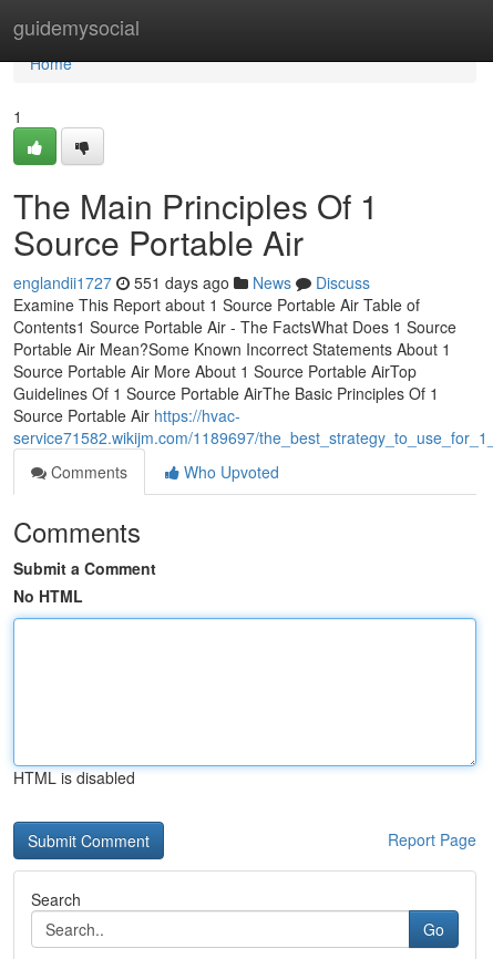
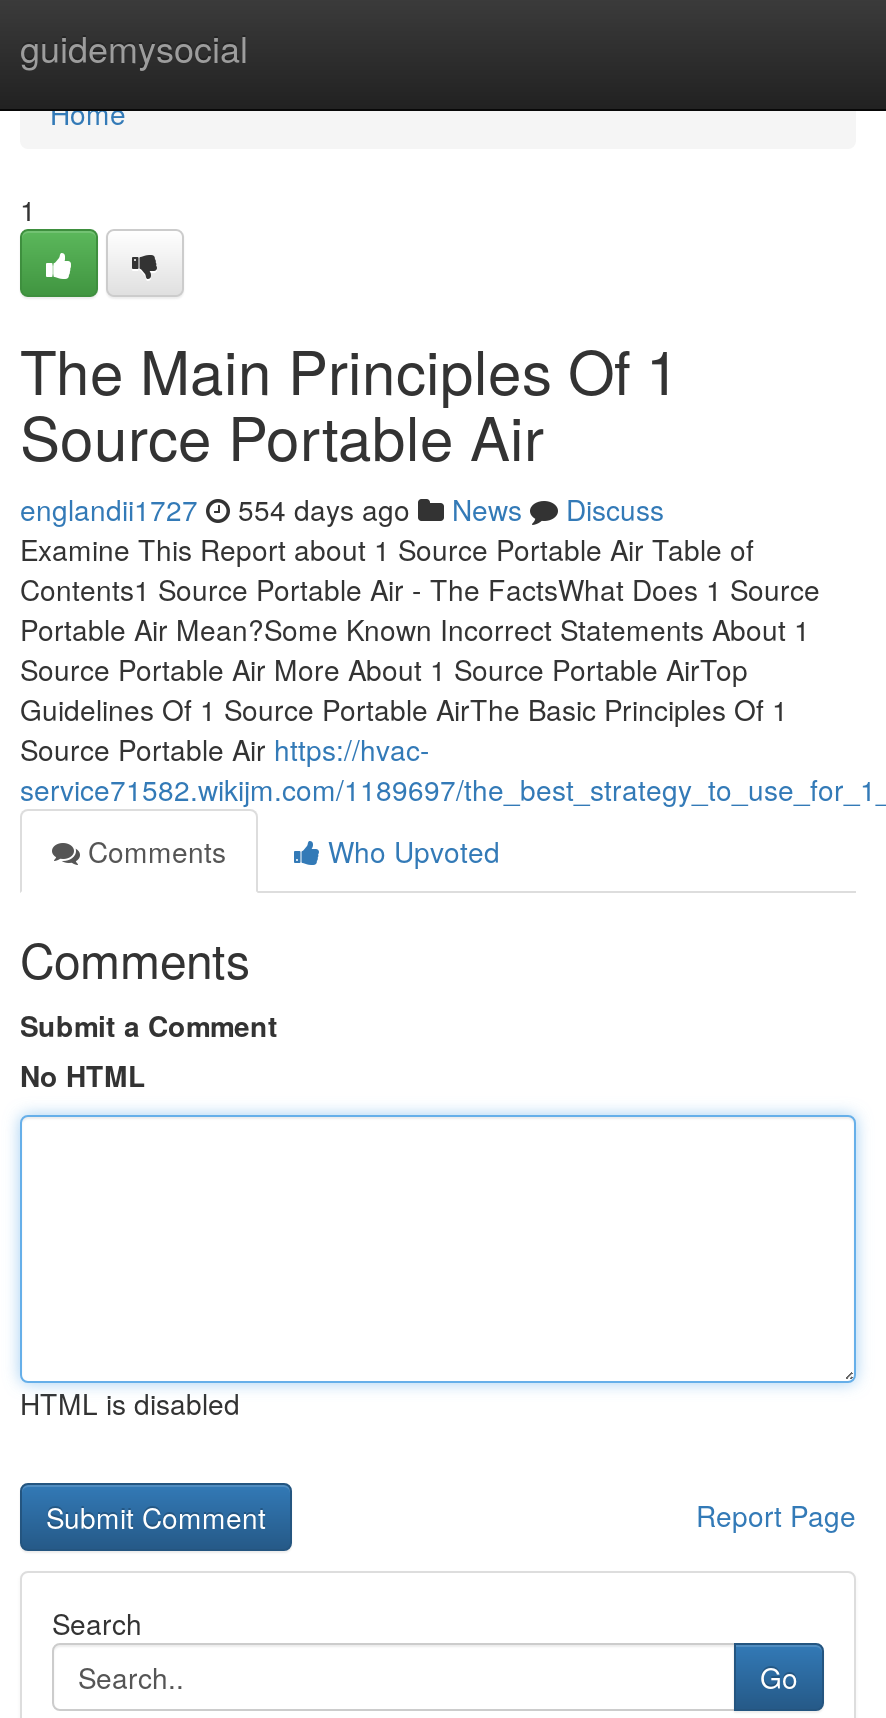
- englandii1727 551 days ago News Discuss
+ englandii1727 554 days ago News Discuss
